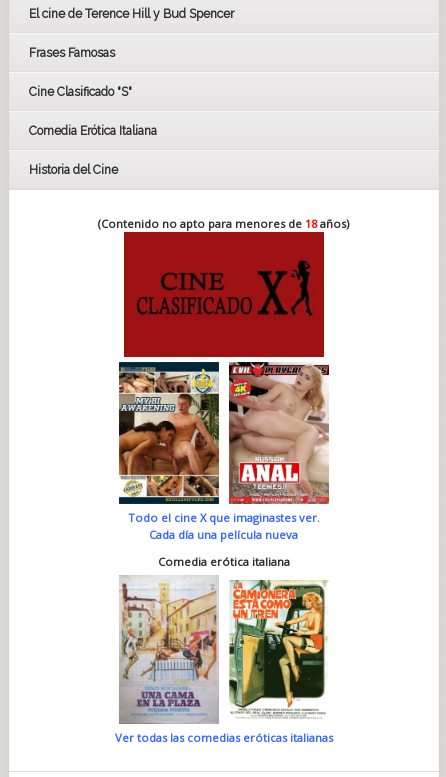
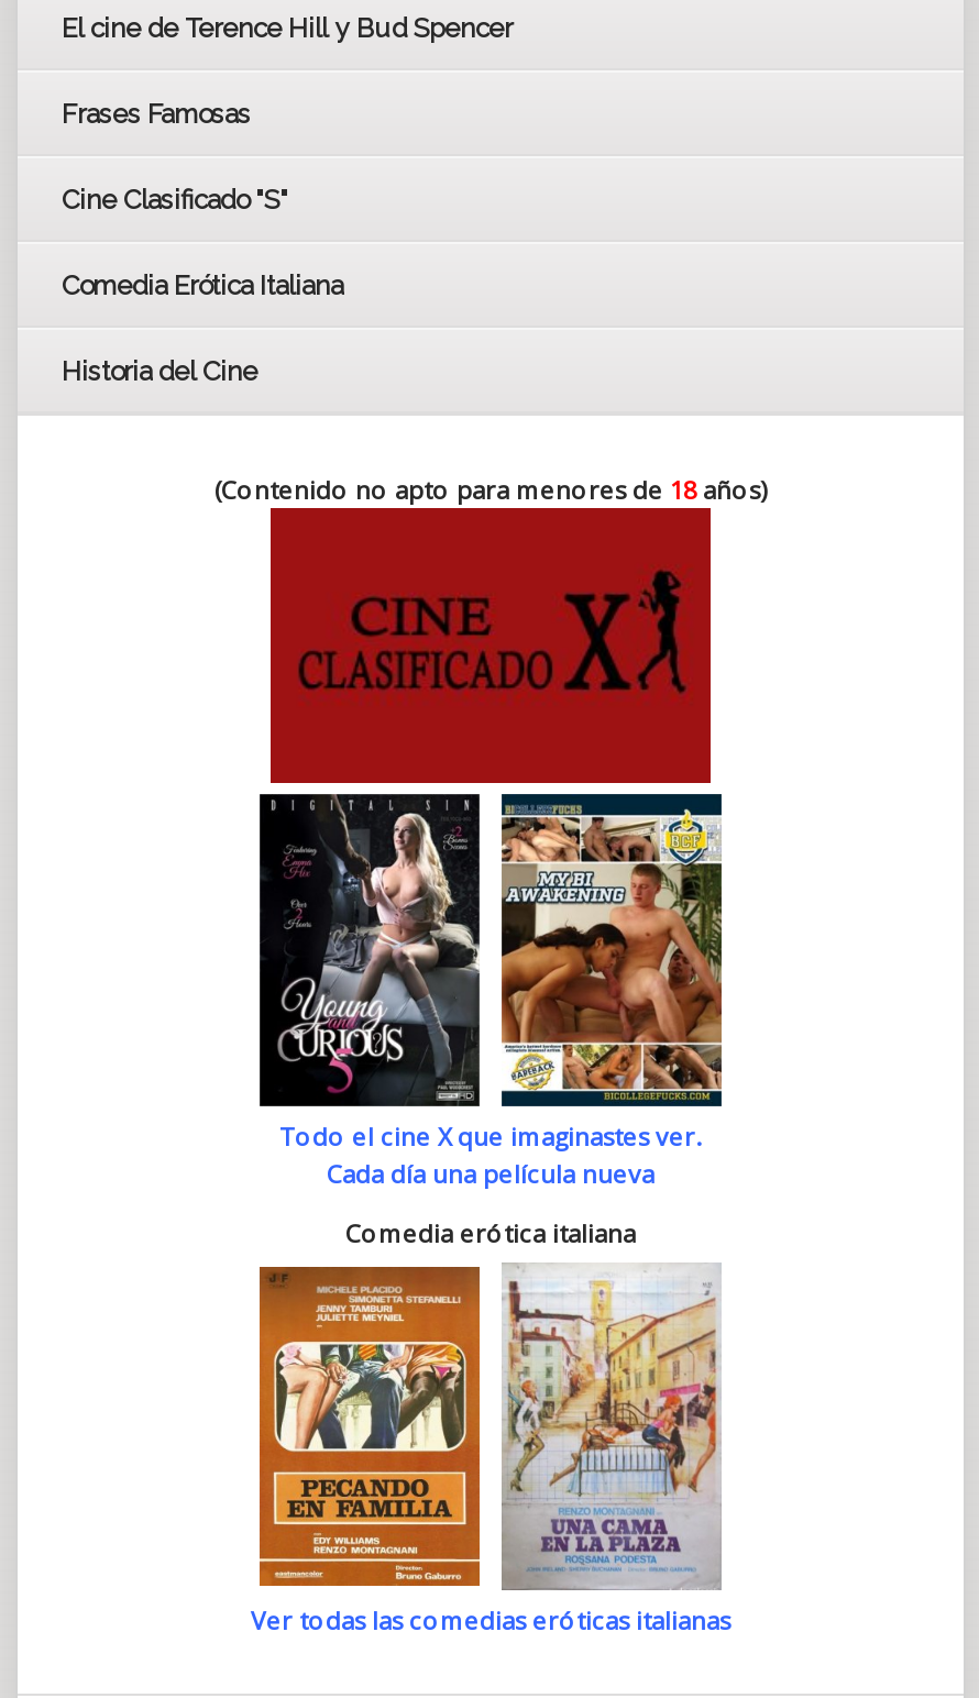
- [image]
+ [image]

- [image]
+ [image]

- [image]
+ [image]

- [image]
+ [image]
